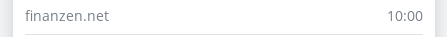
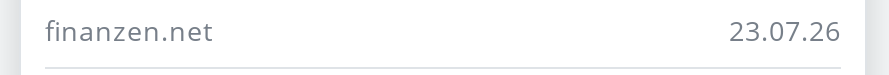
- 10:00
+ 23.07.26
